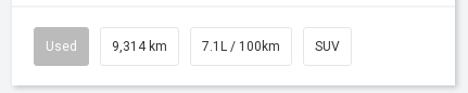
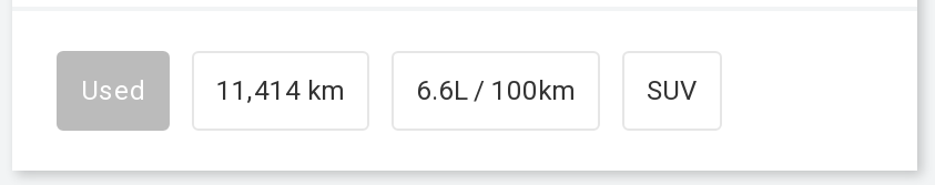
- 9,314 km
+ 11,414 km

- 7.1L / 100km
+ 6.6L / 100km
